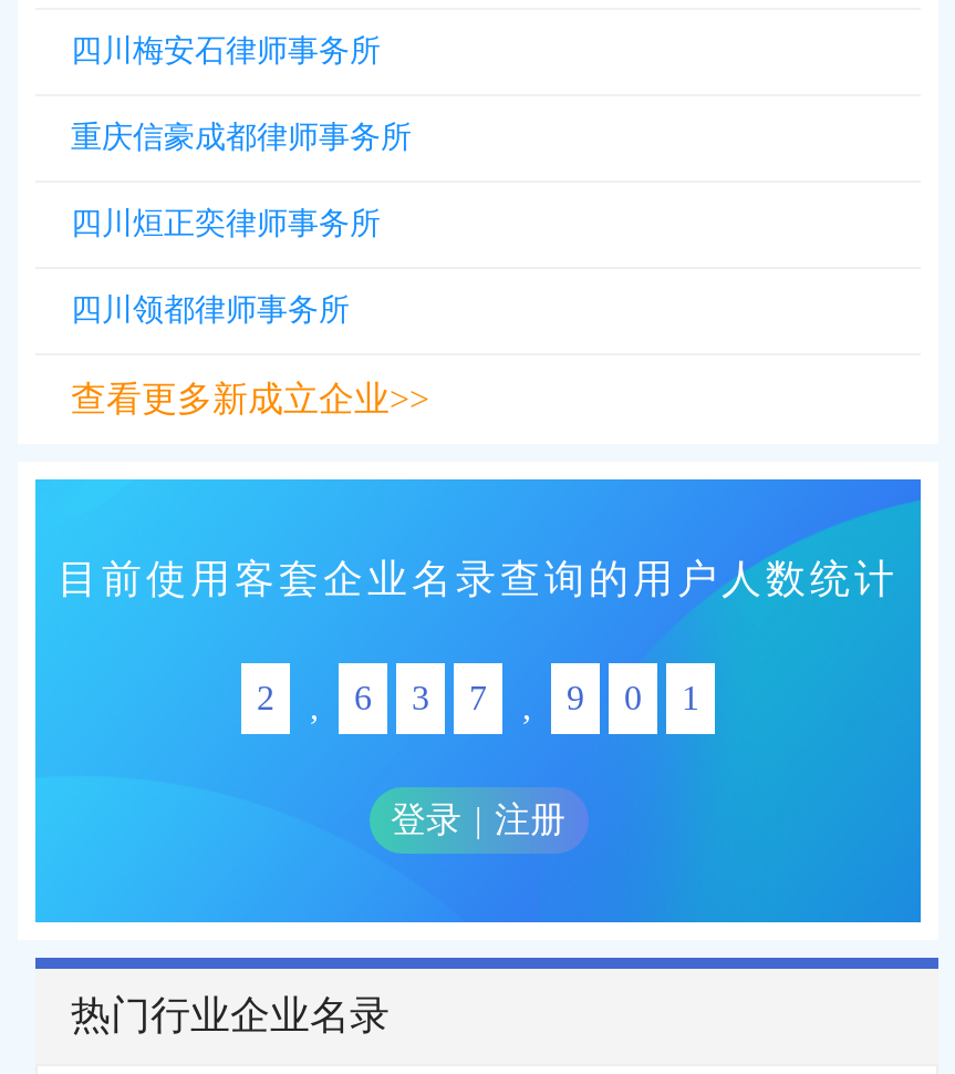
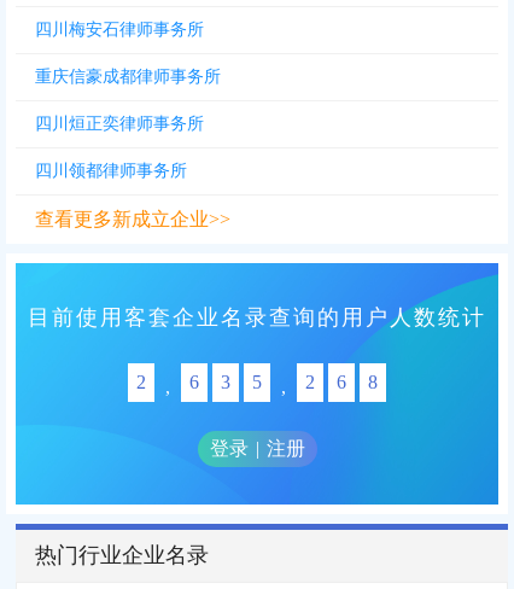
- 7
+ 5

- 9
+ 2

- 0
+ 6

- 1
+ 8
